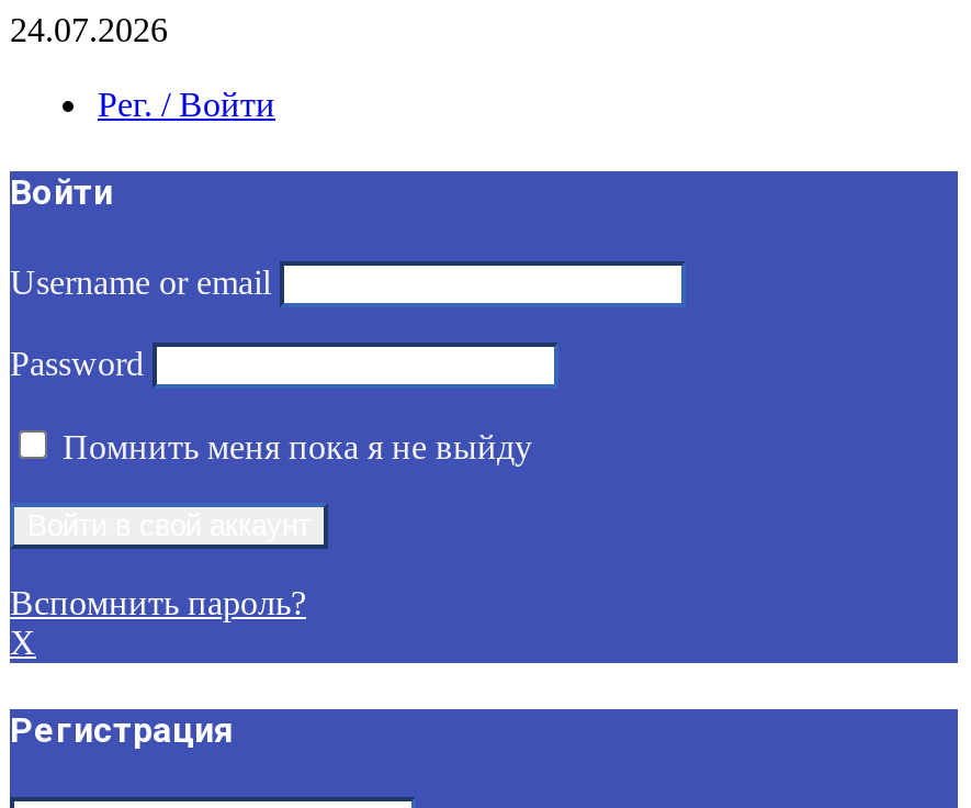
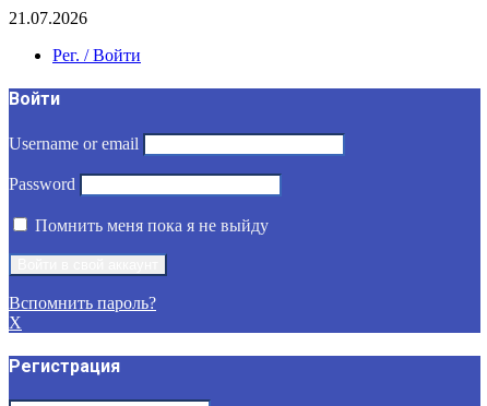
- 24.07.2026
+ 21.07.2026
